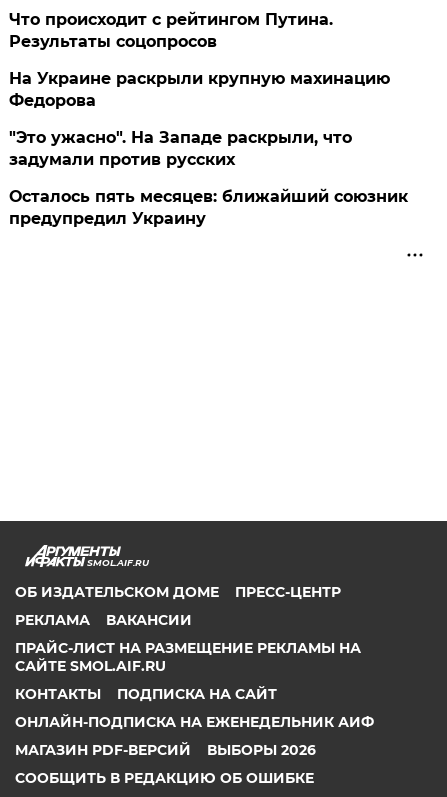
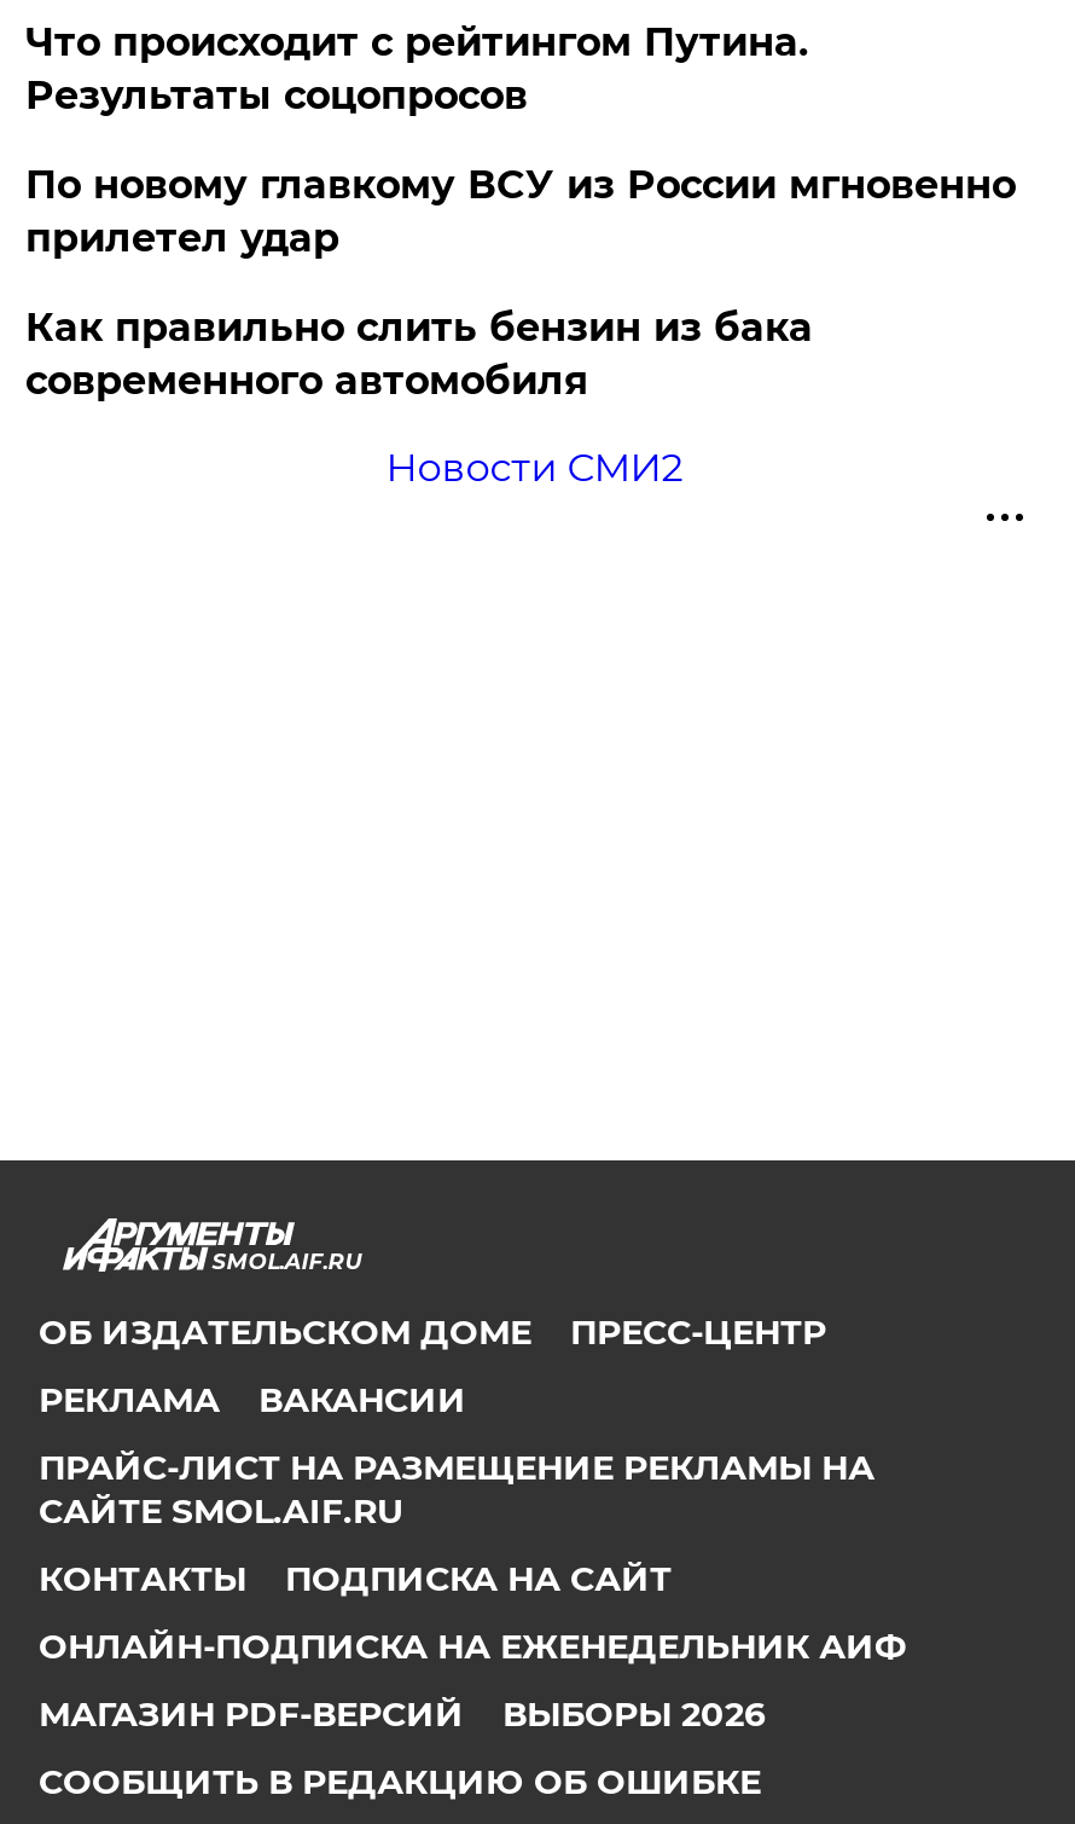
- На Украине раскрыли крупную махинацию
- Федорова
+ По новому главкому ВСУ из России мгновенно
+ прилетел удар

- "Это ужасно". На Западе раскрыли, что
- задумали против русских
+ Как правильно слить бензин из бака
+ современного автомобиля

- Осталось пять месяцев: ближайший союзник
- предупредил Украину
+ Новости СМИ2
